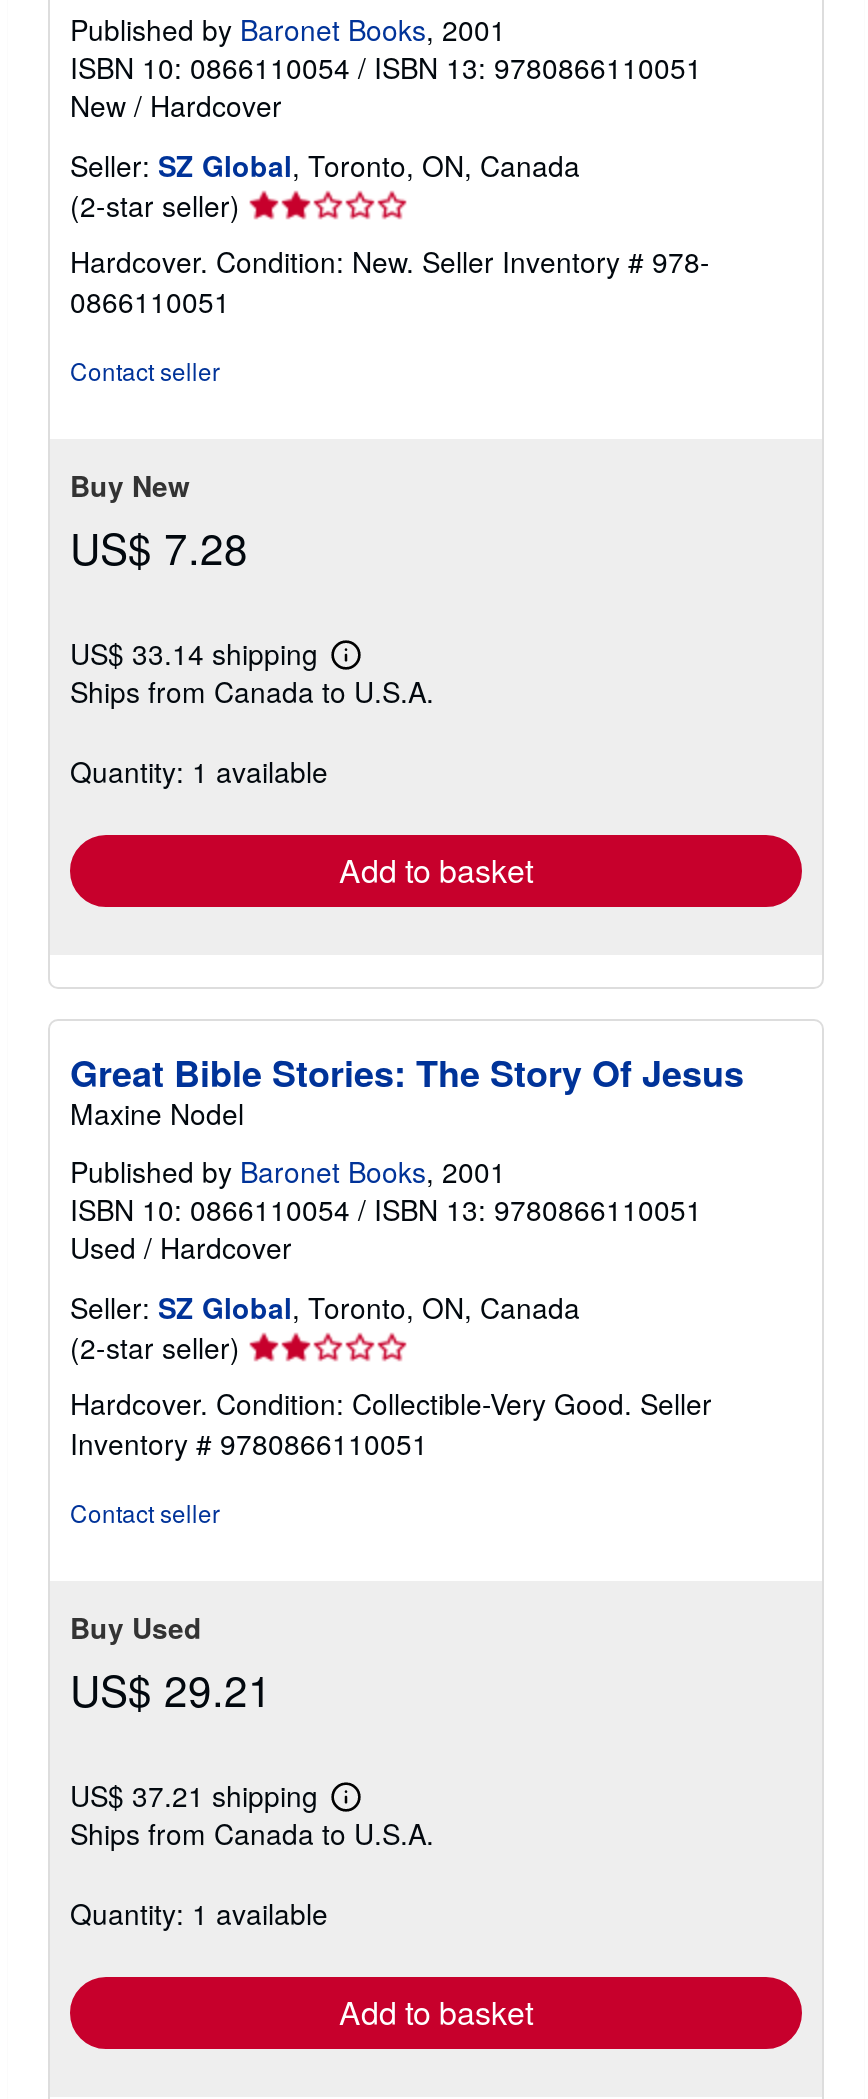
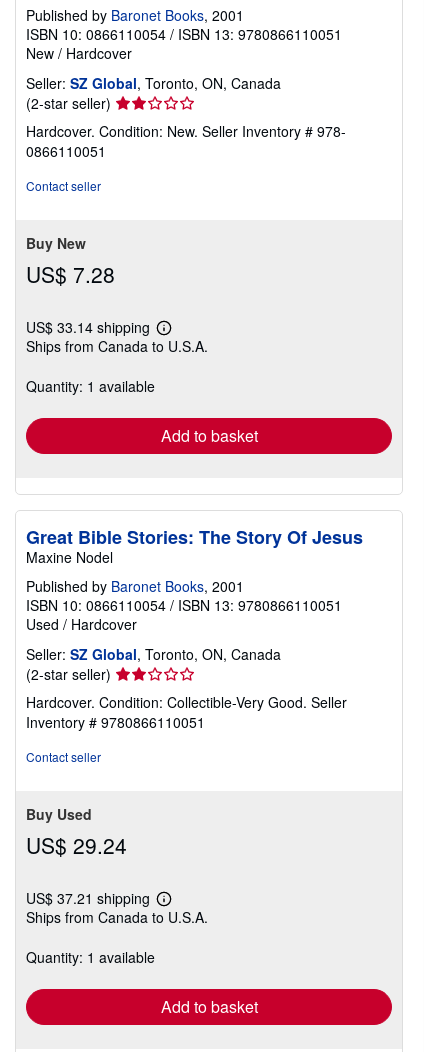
- US$ 29.21
+ US$ 29.24
